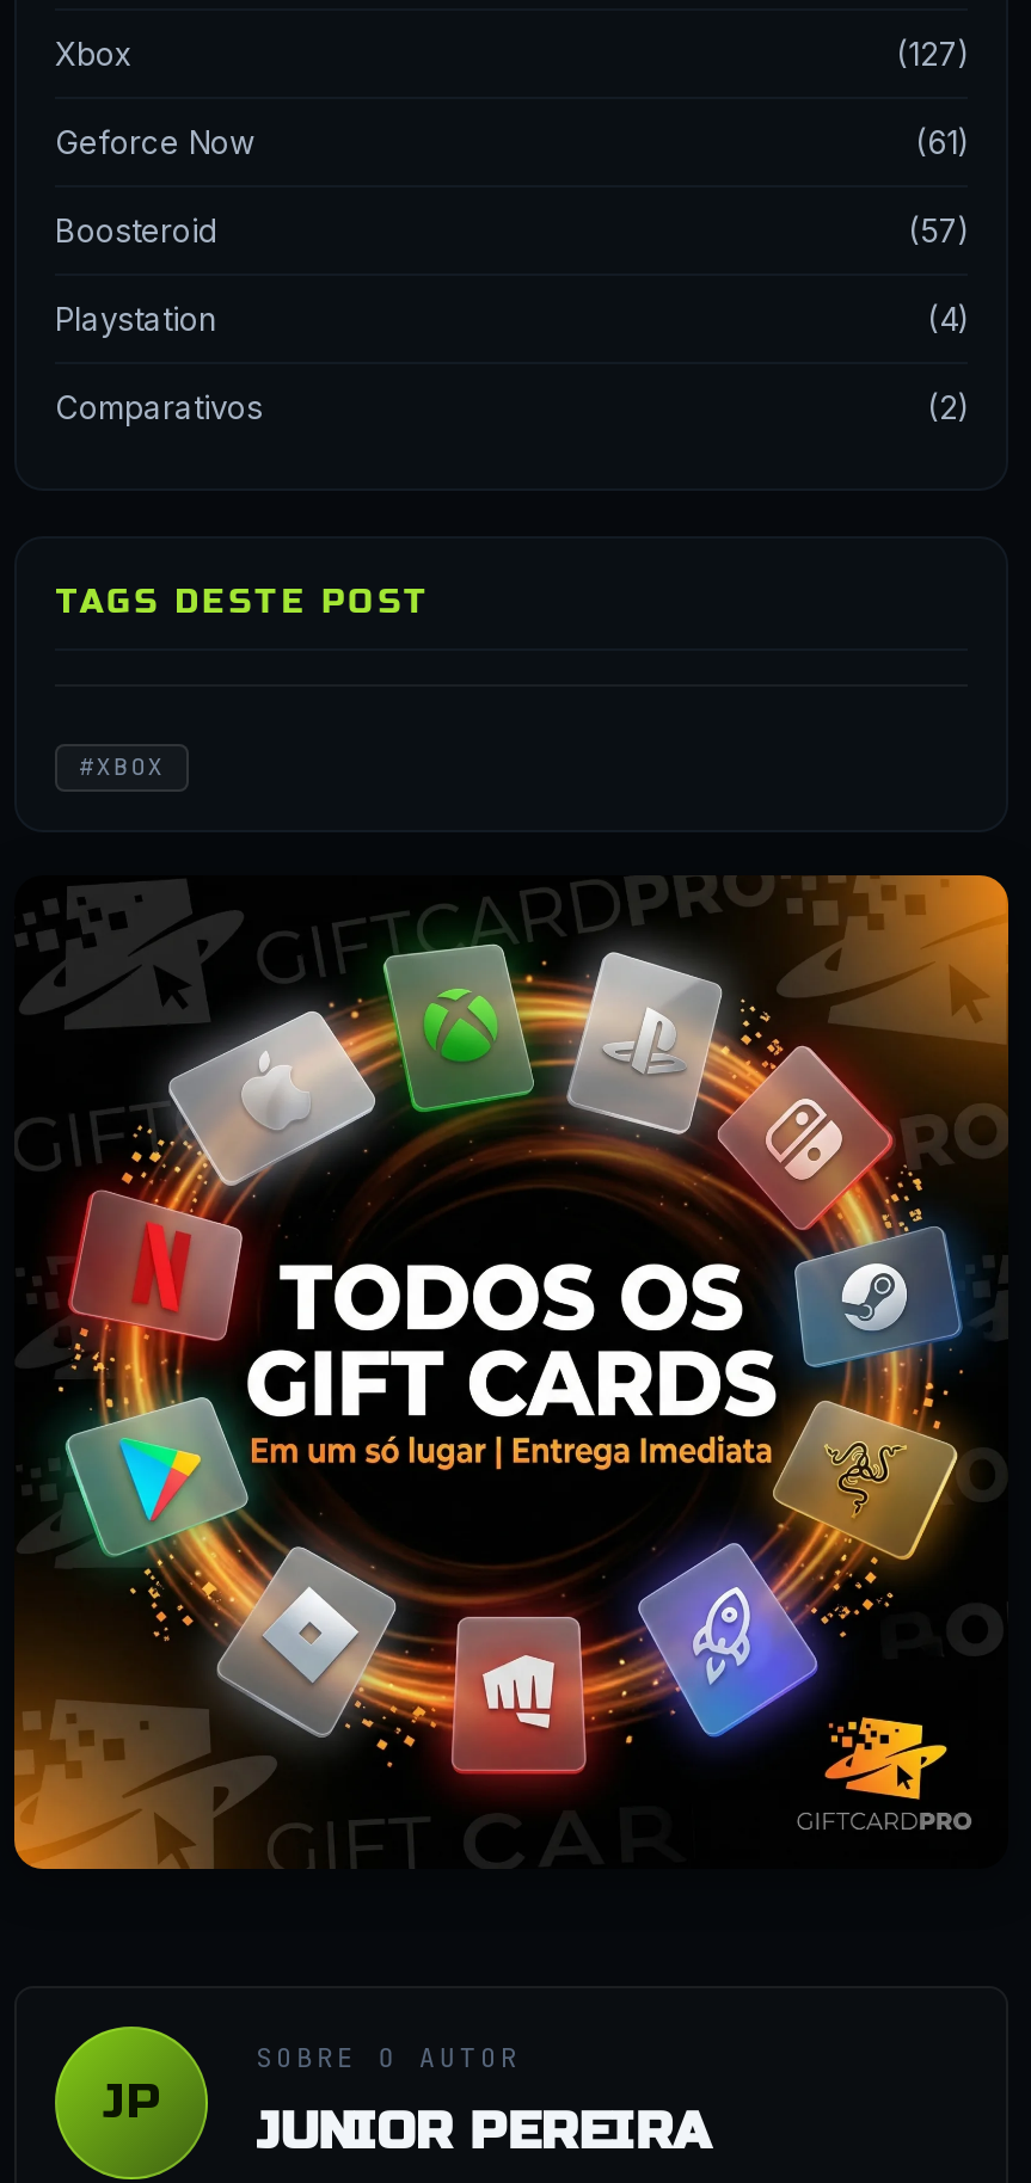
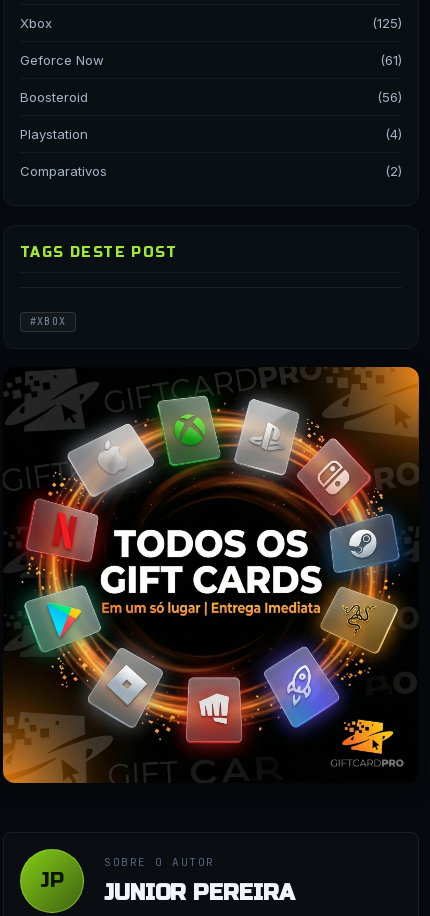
- (127)
+ (125)

- (57)
+ (56)
